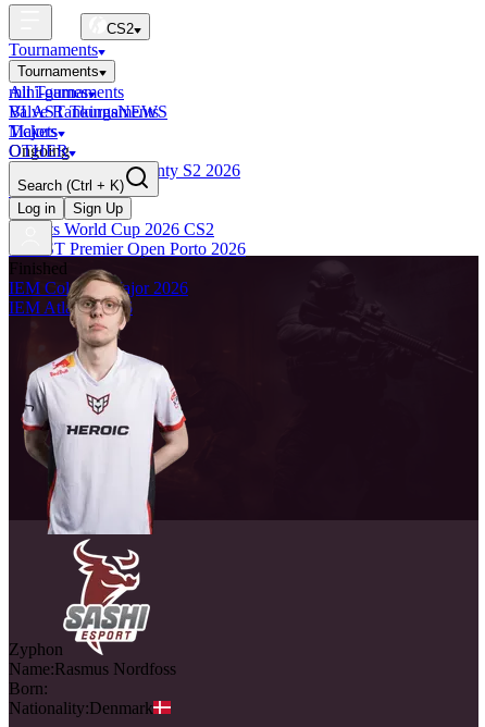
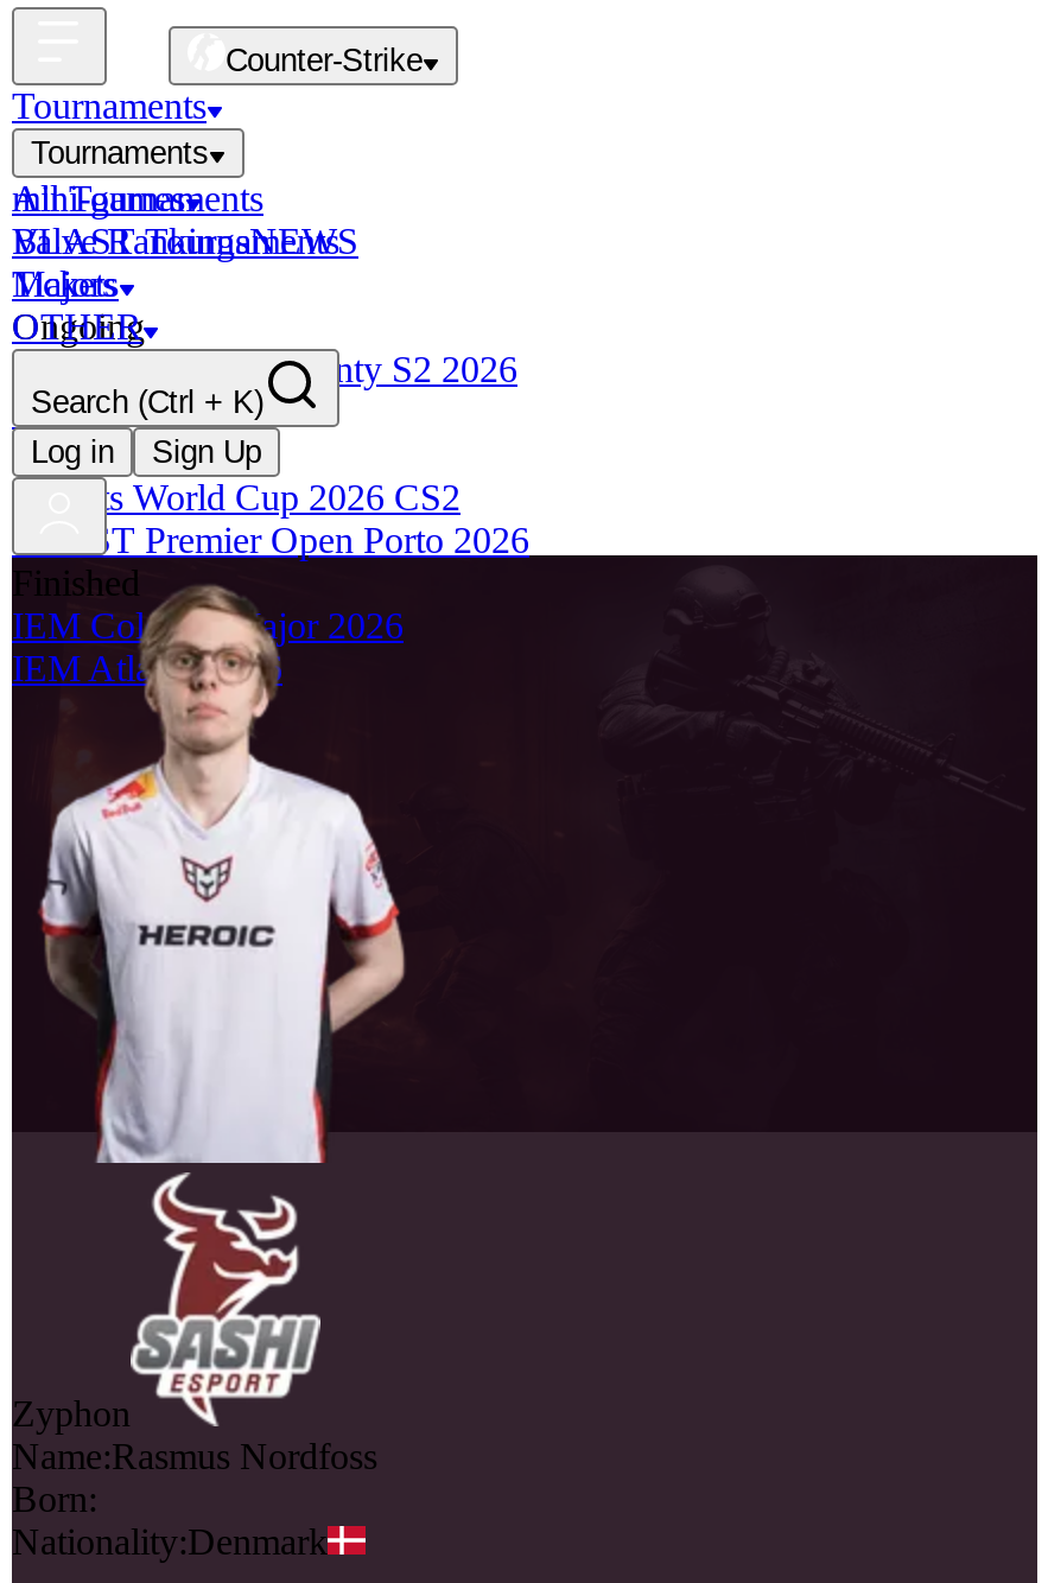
- CS2
+ Counter-Strike
